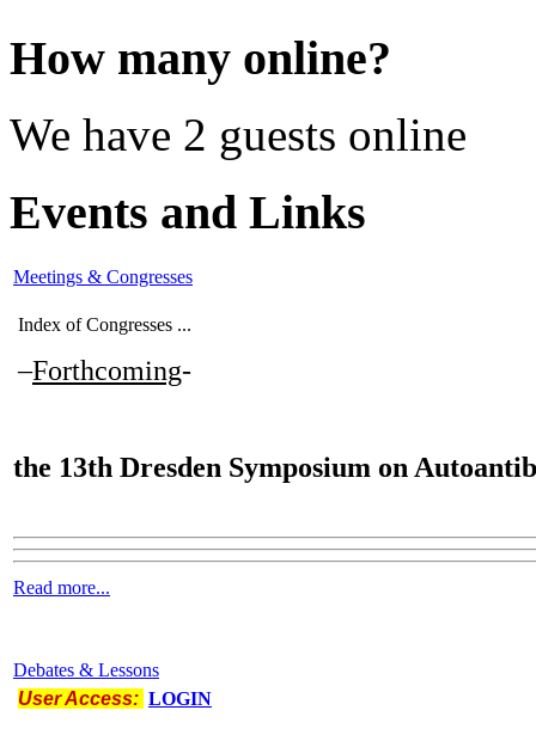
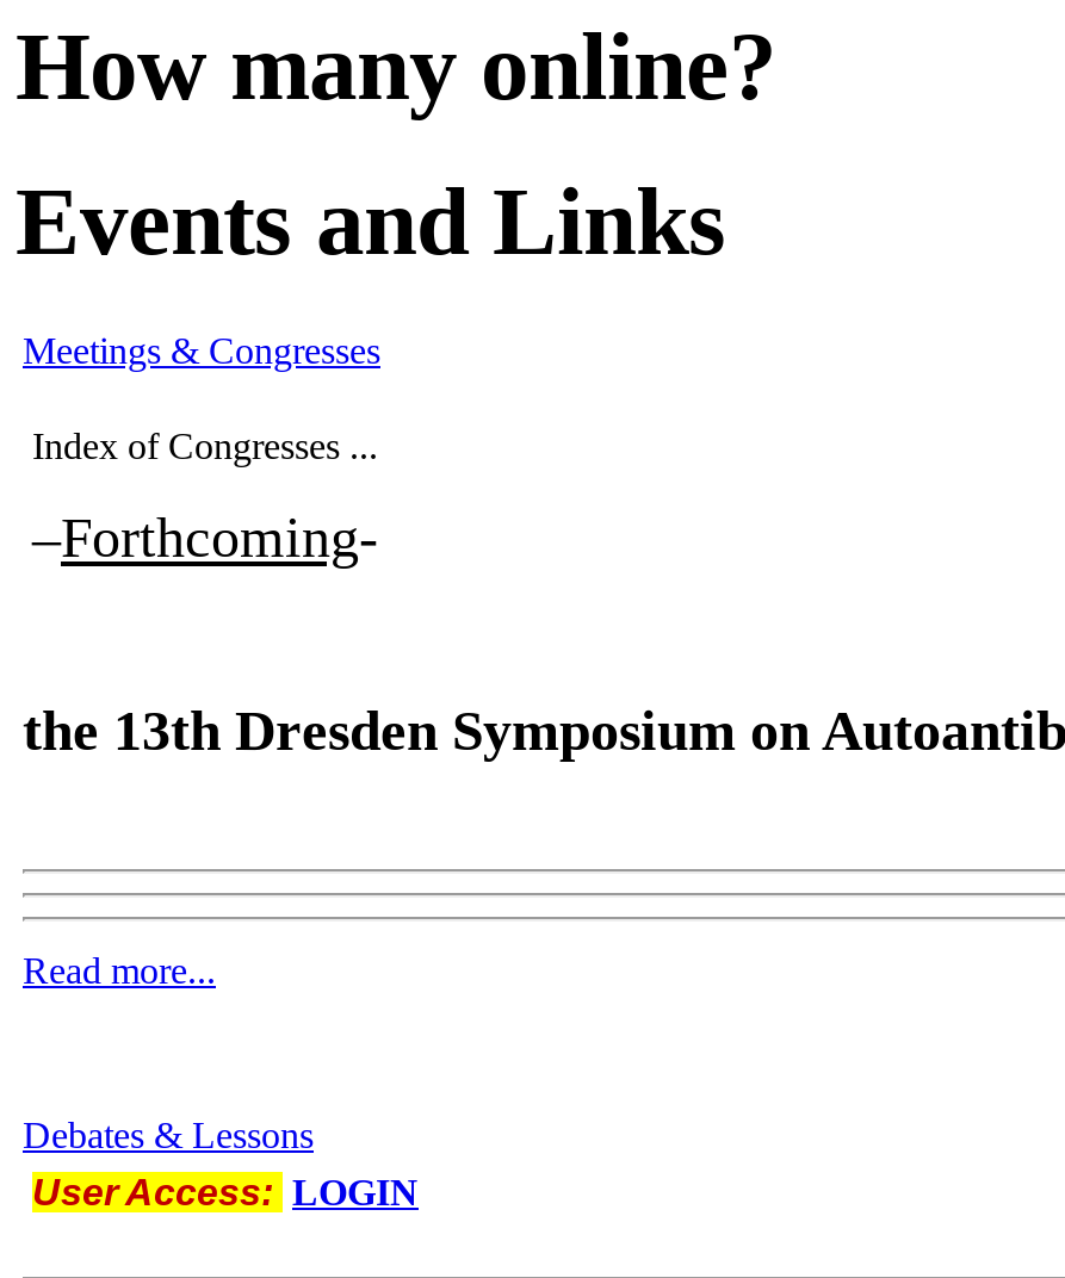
- We have 2 guests online
